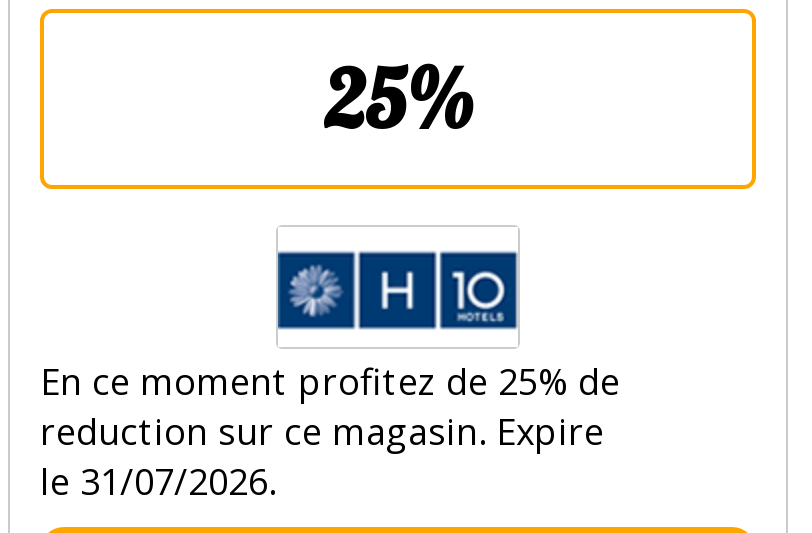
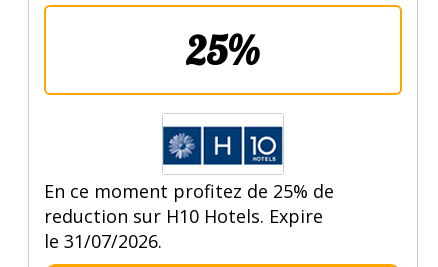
- reduction sur ce magasin. Expire
+ reduction sur H10 Hotels. Expire
